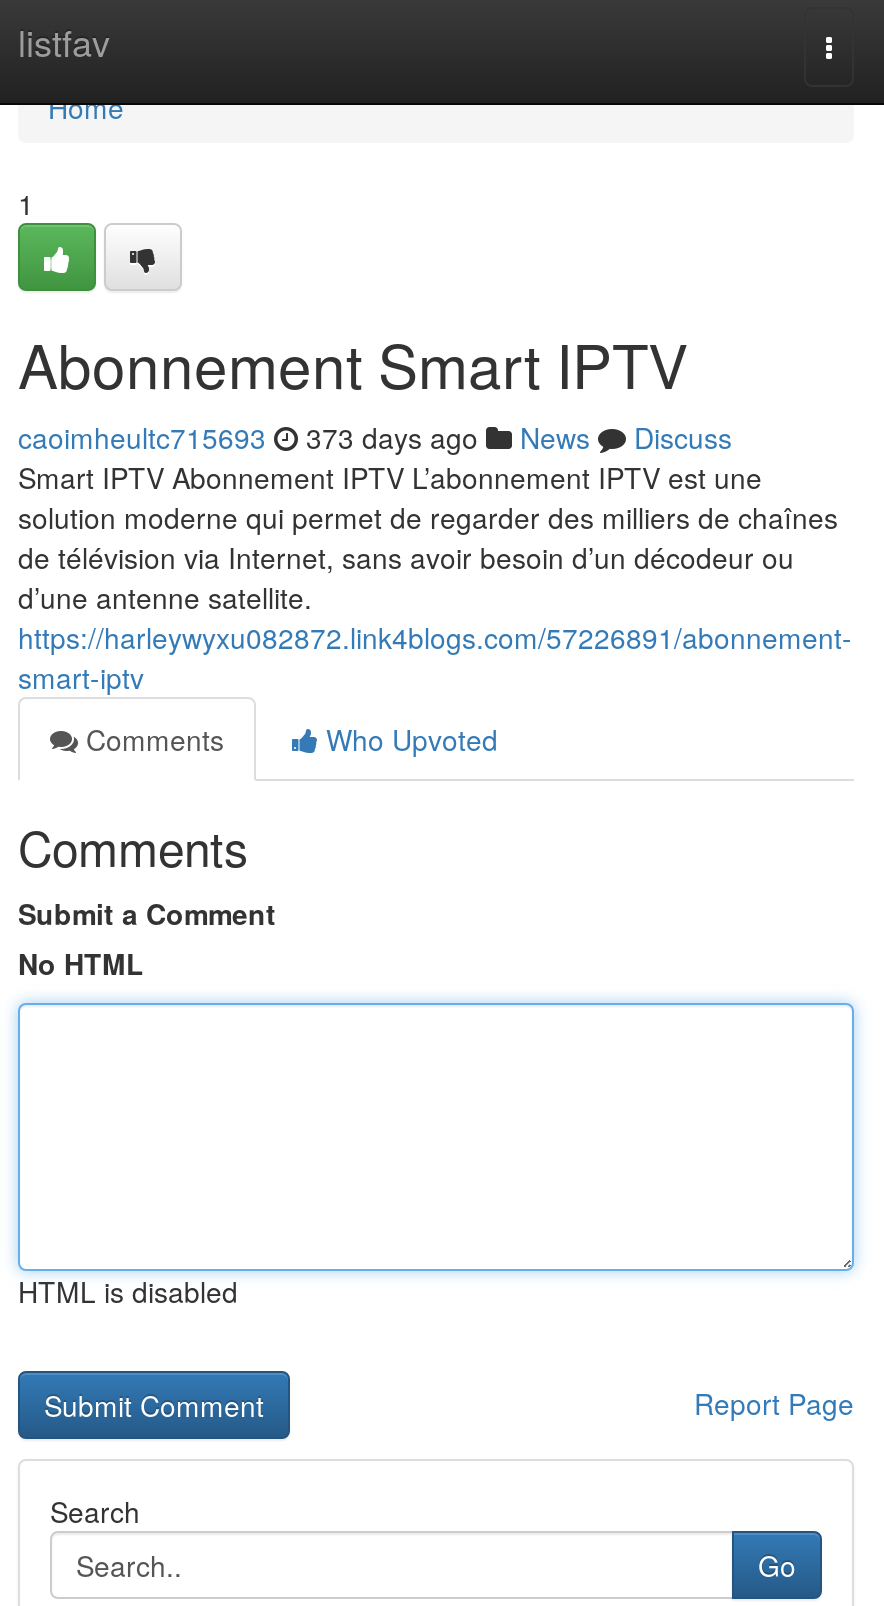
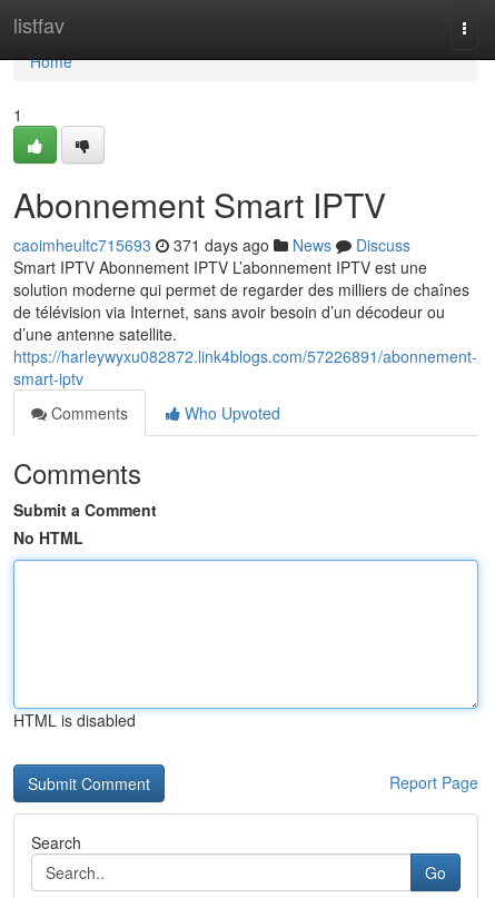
- caoimheultc715693 373 days ago News Discuss
+ caoimheultc715693 371 days ago News Discuss
